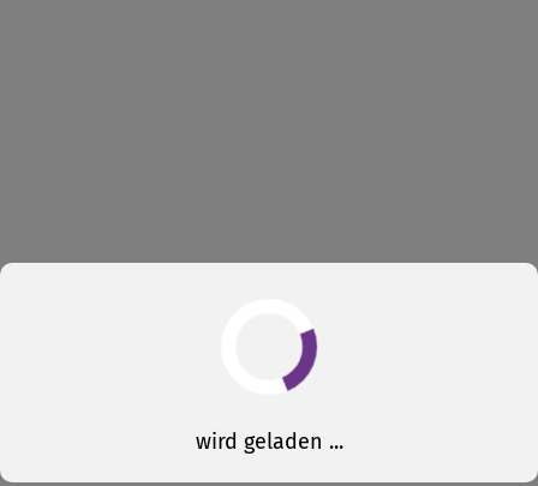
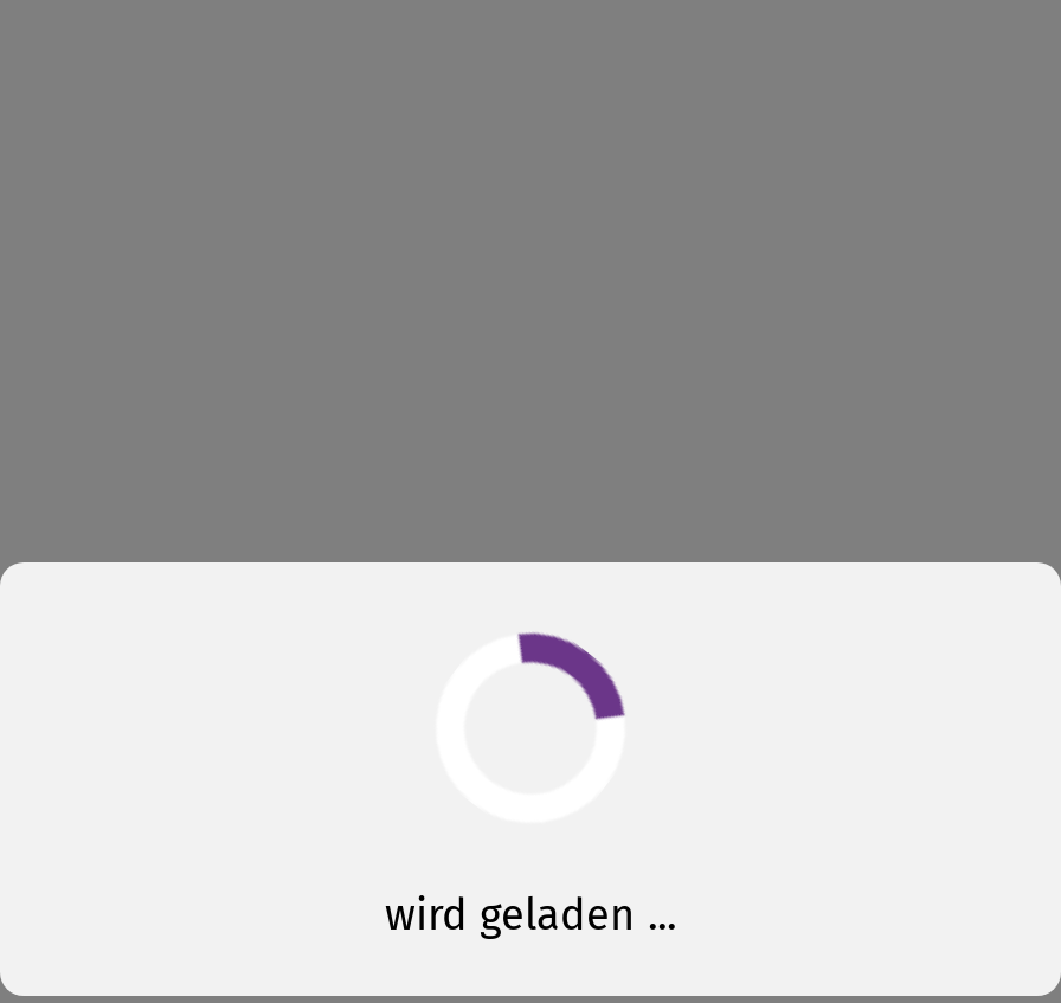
- [image]
+ [image]
